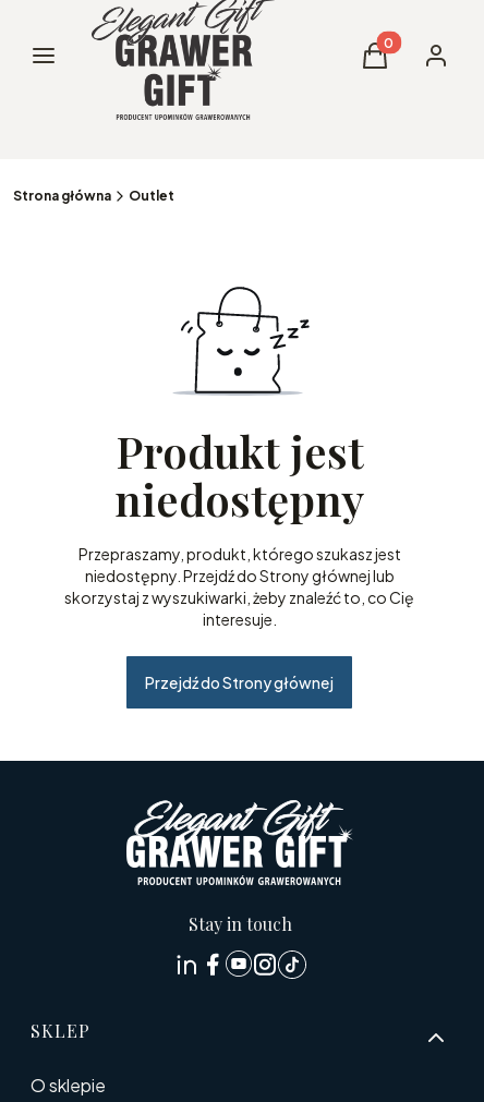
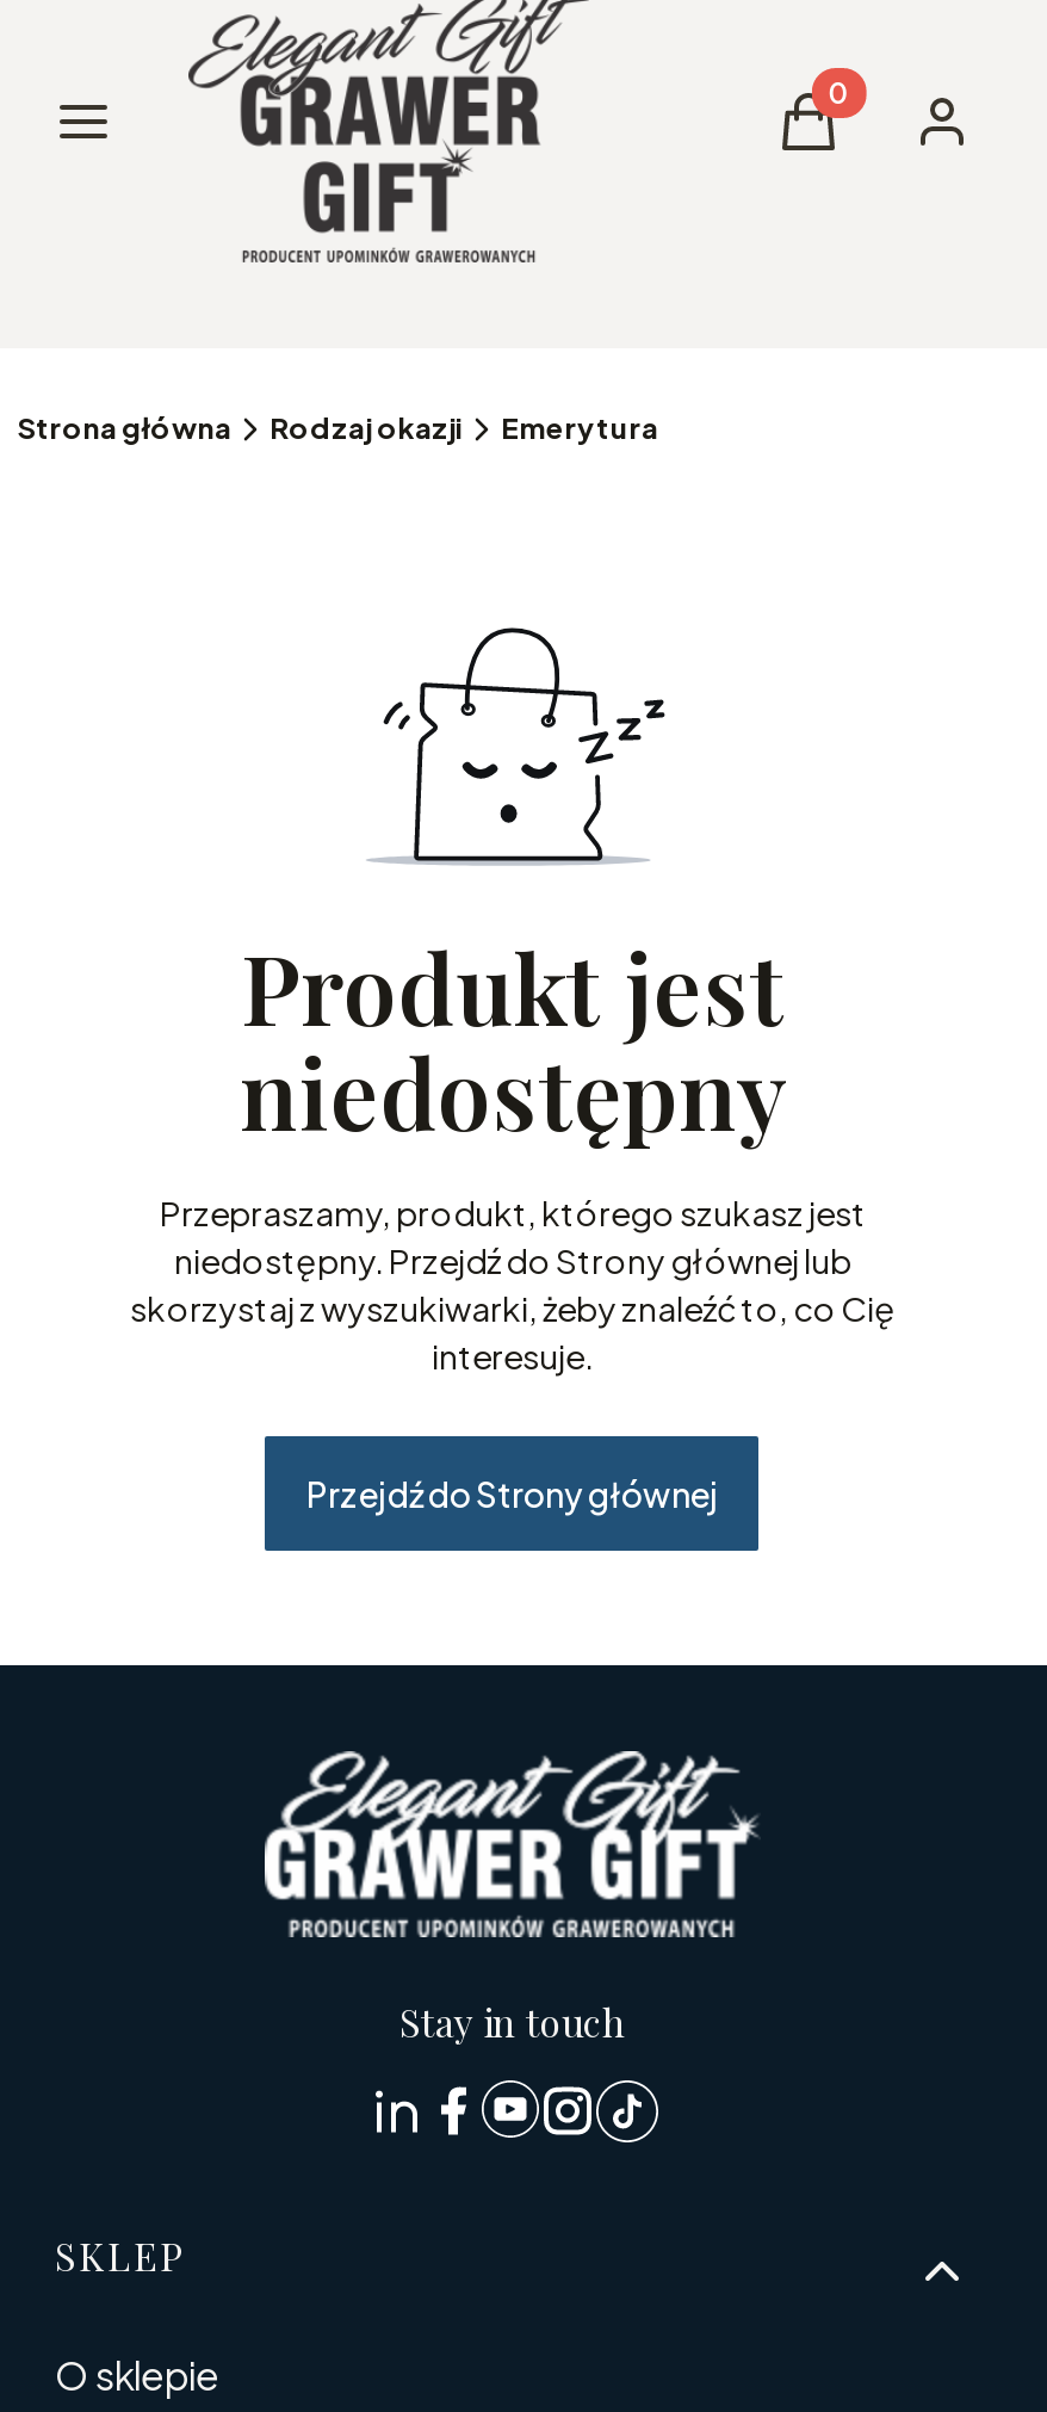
- Outlet
+ Rodzaj okazji
+ Emerytura
